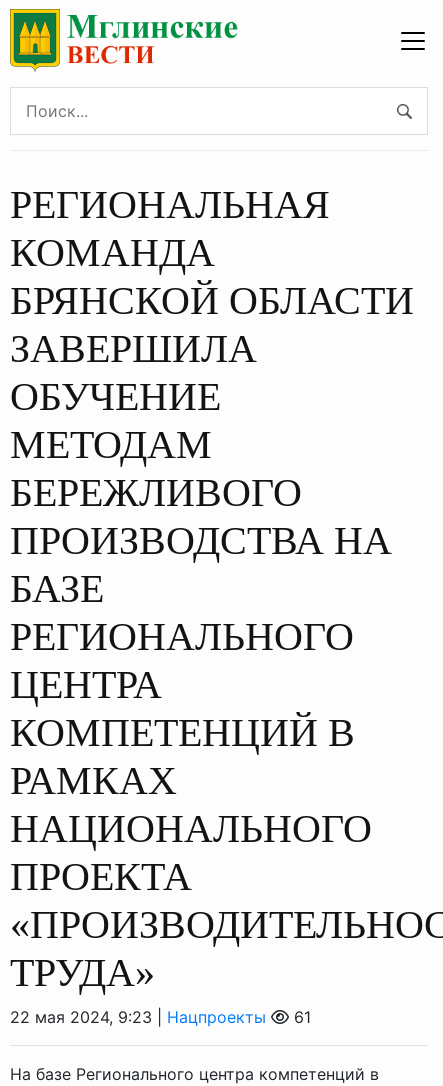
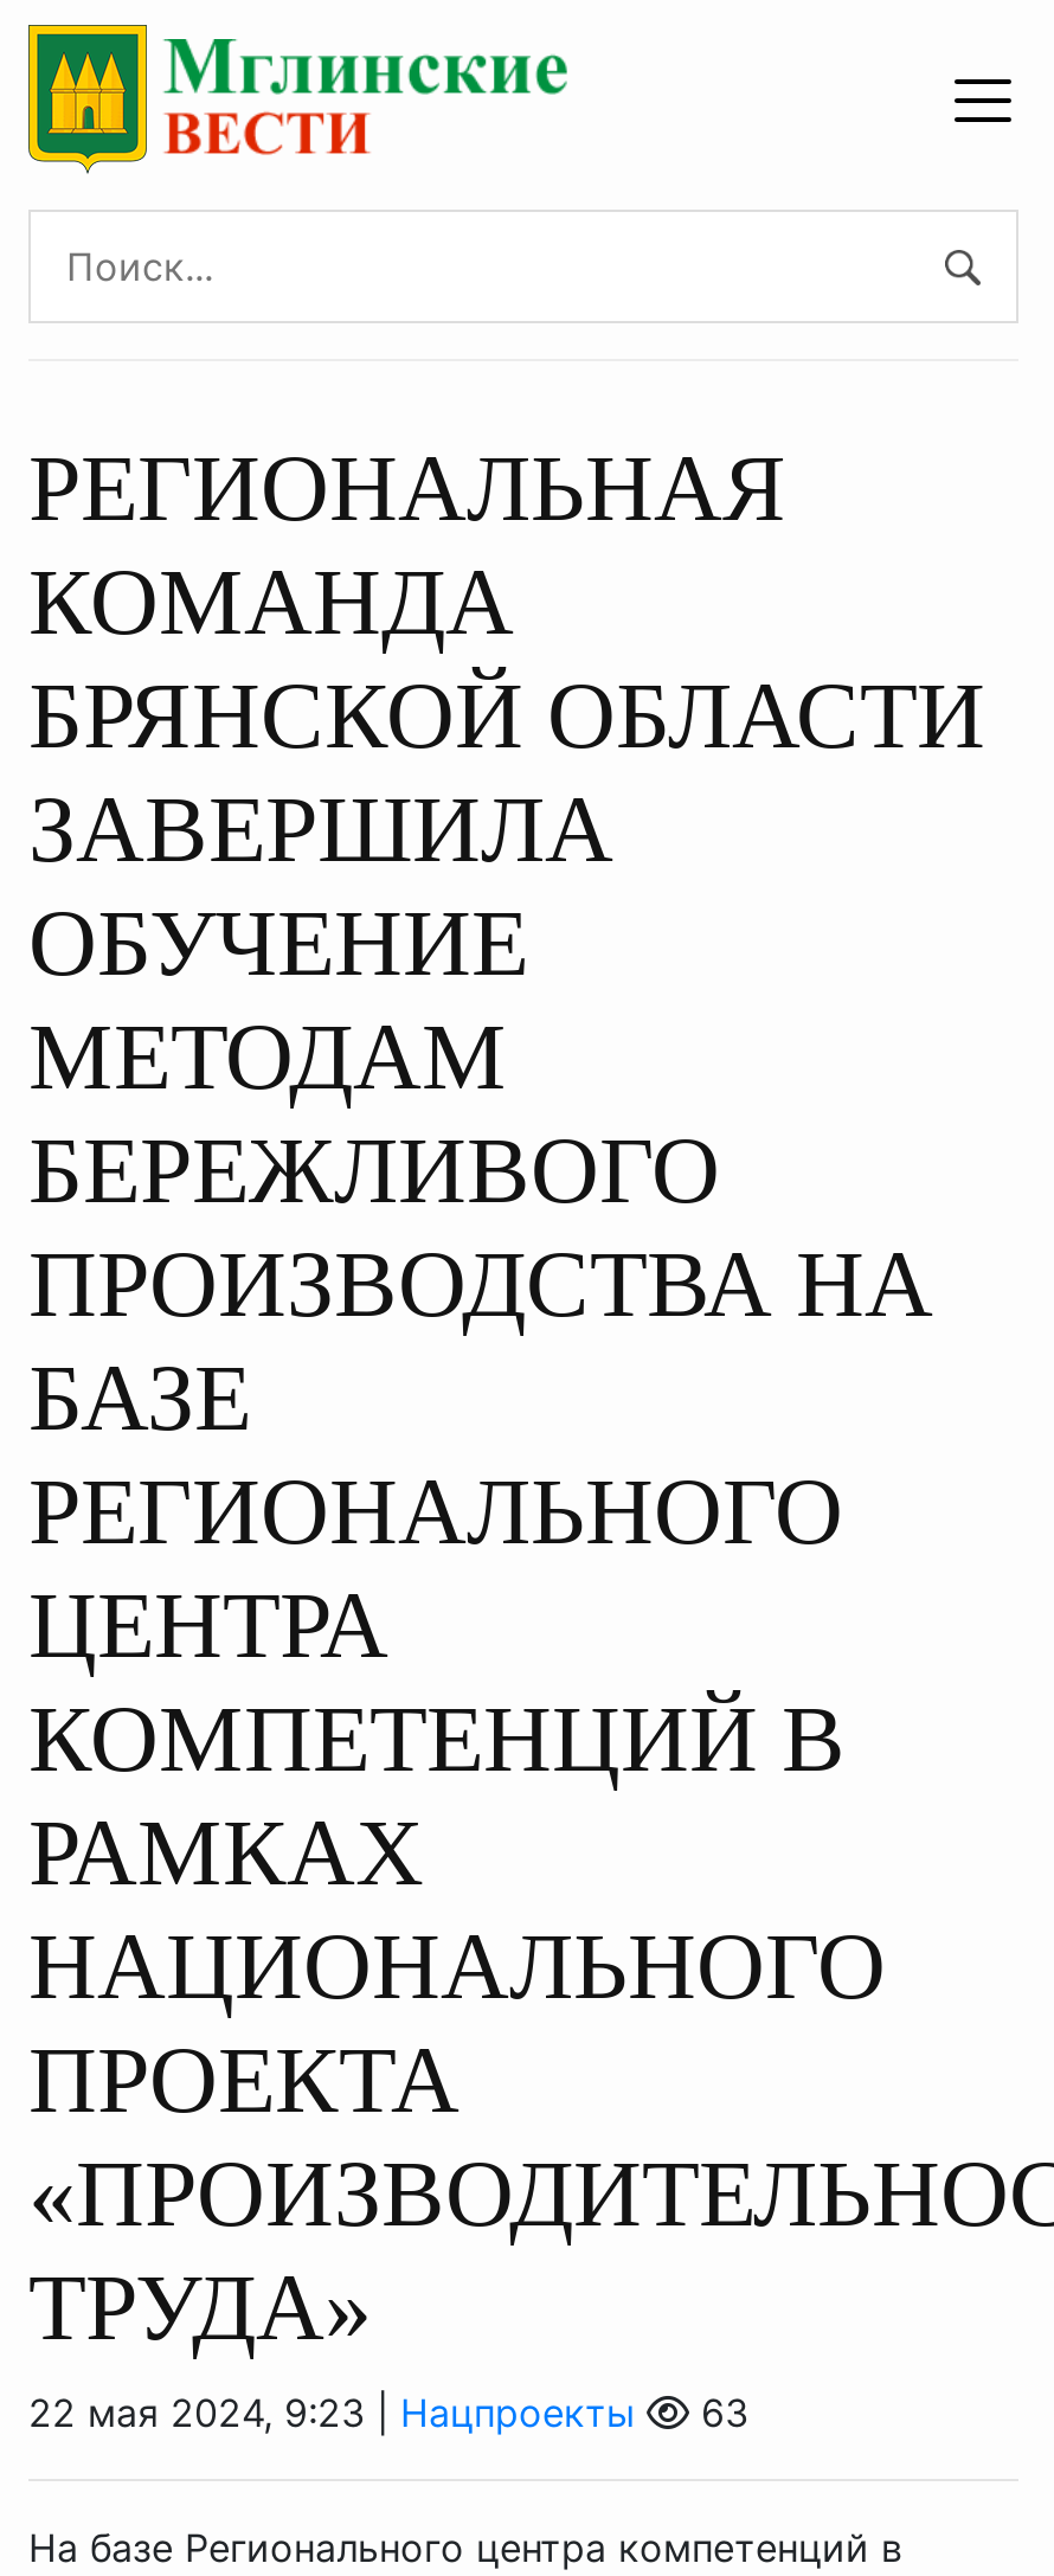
- 61
+ 63
